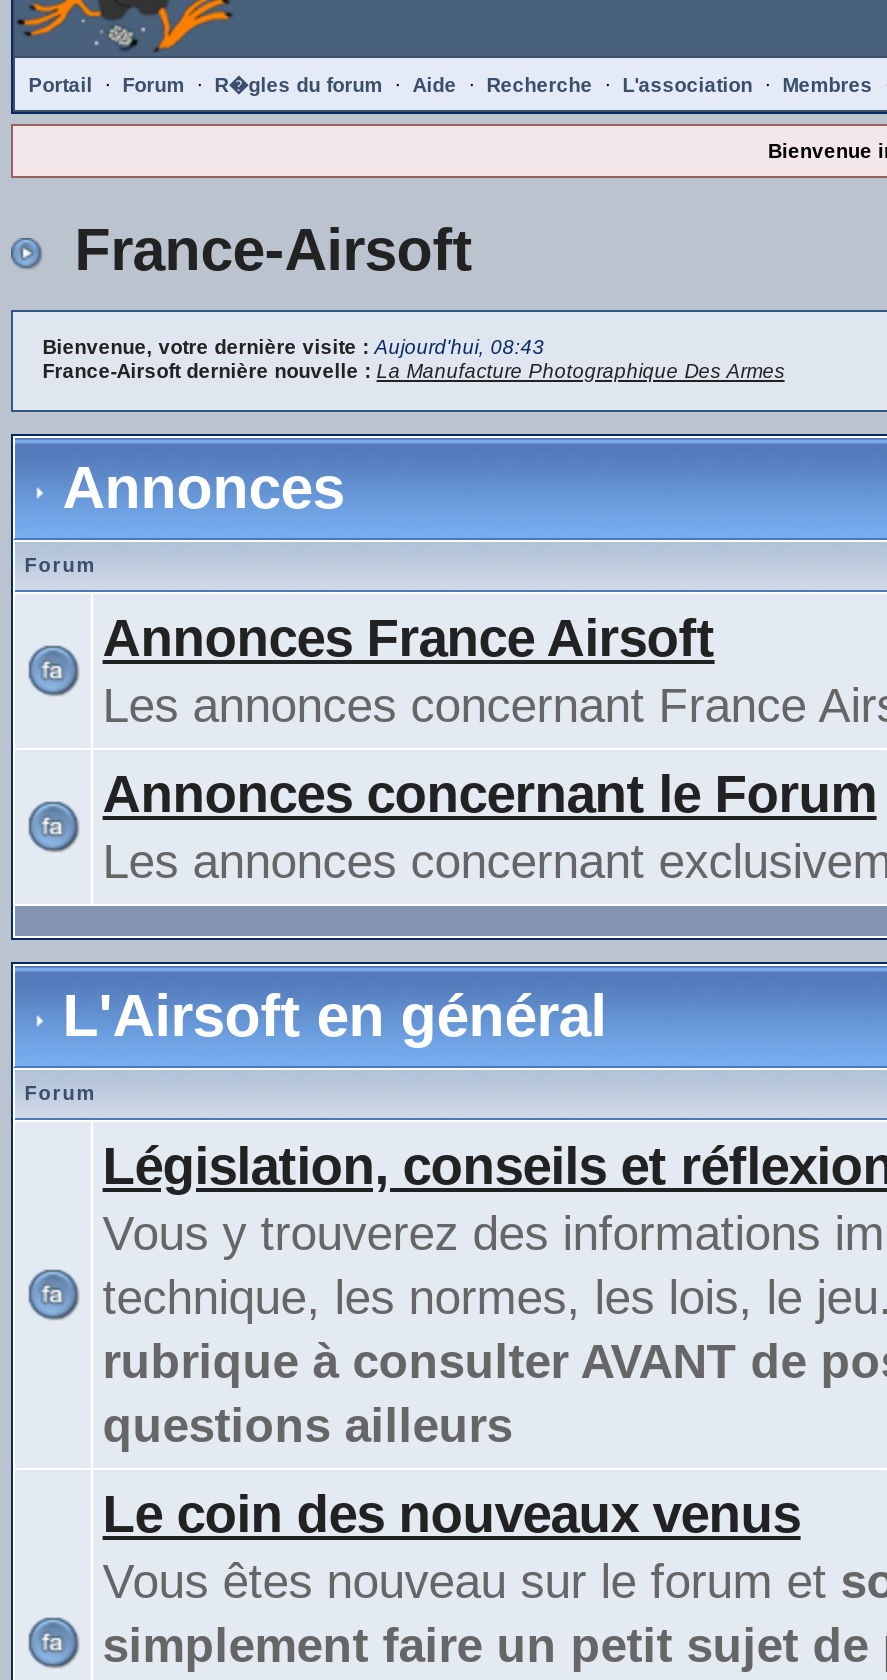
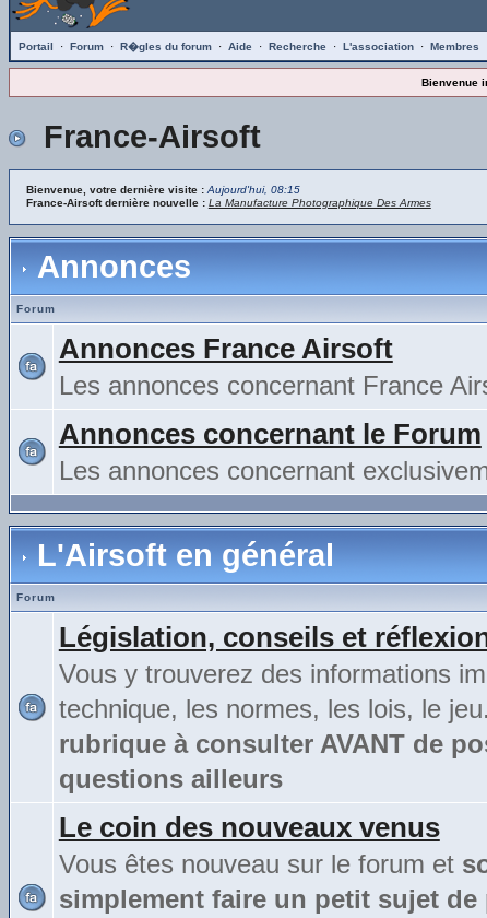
- Bienvenue, votre dernière visite : Aujourd'hui, 08:43
+ Bienvenue, votre dernière visite : Aujourd'hui, 08:15
